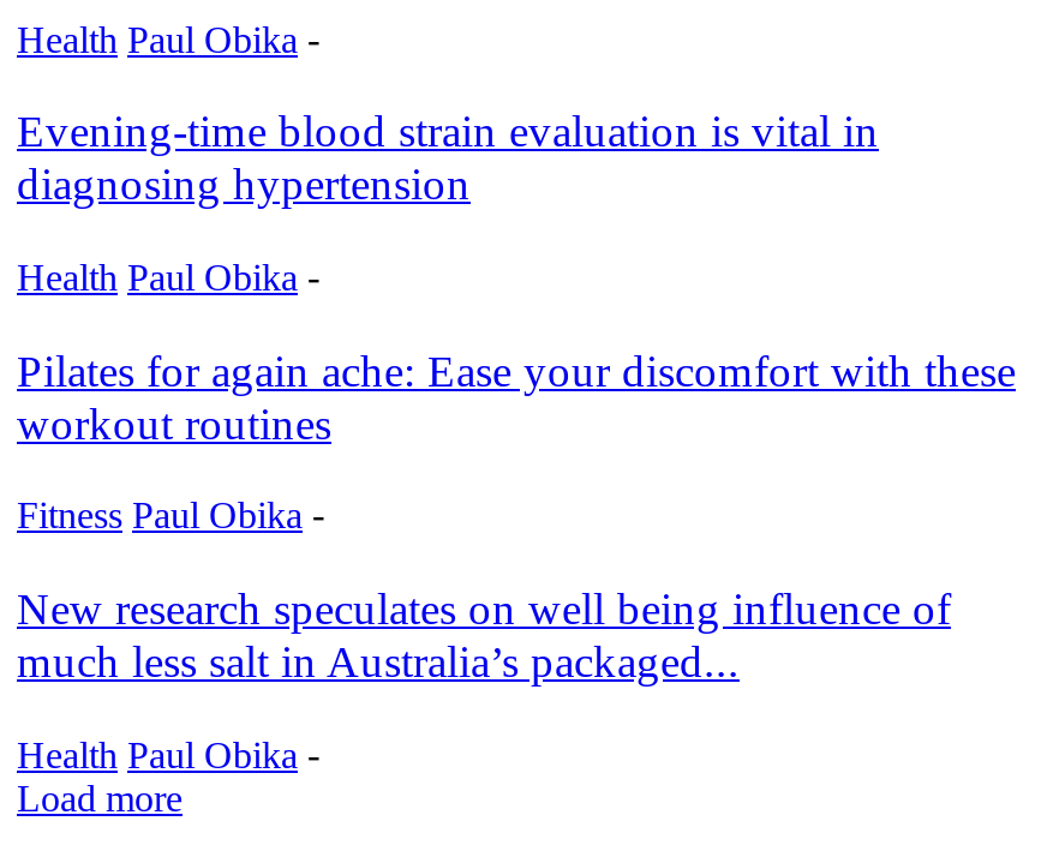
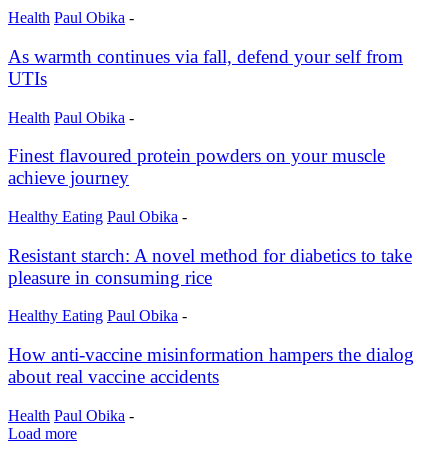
- Evening-time blood strain evaluation is vital in
- diagnosing hypertension
+ As warmth continues via fall, defend your self from
+ UTIs

- Pilates for again ache: Ease your discomfort with these
- workout routines
- Fitness Paul Obika -
- New research speculates on well being influence of
- much less salt in Australia’s packaged...
+ Finest flavoured protein powders on your muscle
+ achieve journey
+ Healthy Eating Paul Obika -
+ Resistant starch: A novel method for diabetics to take
+ pleasure in consuming rice
+ Healthy Eating Paul Obika -
+ How anti-vaccine misinformation hampers the dialog
+ about real vaccine accidents
